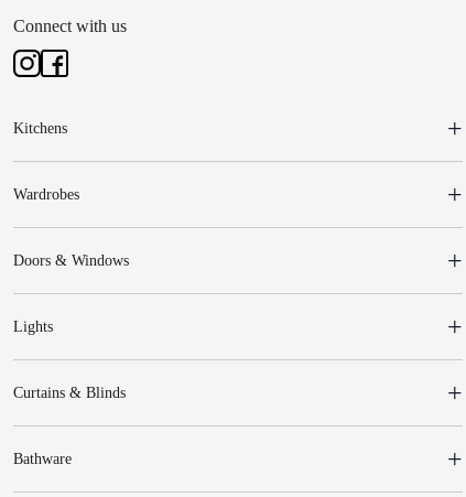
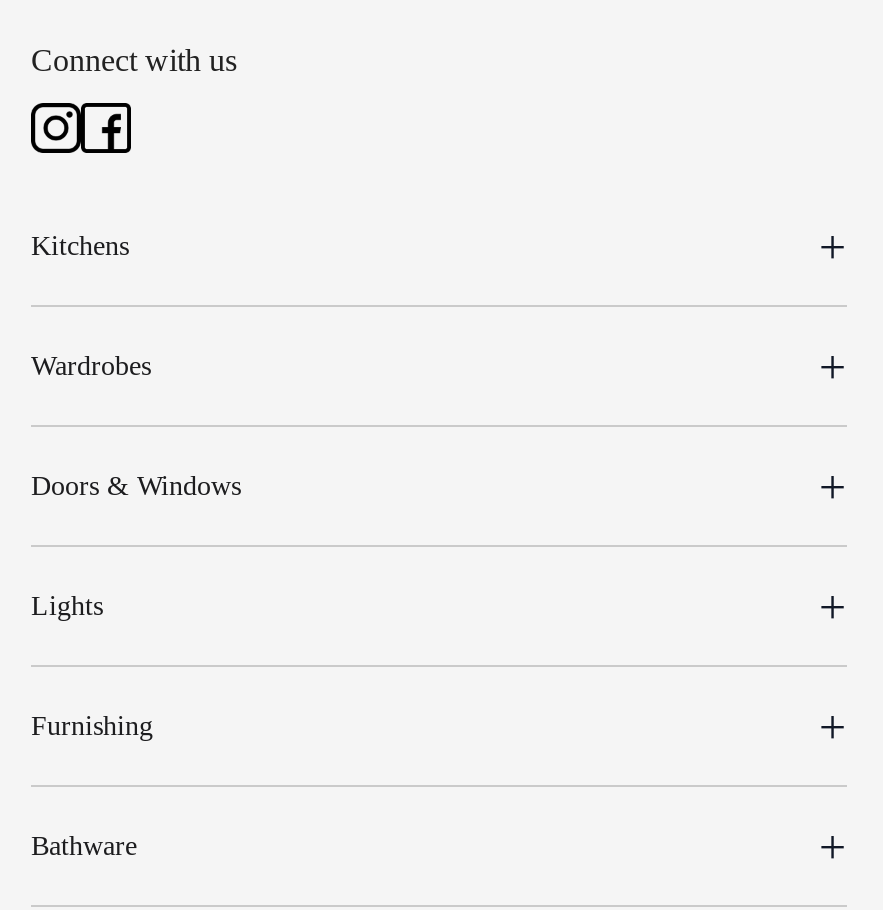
- Curtains & Blinds
+ Furnishing
